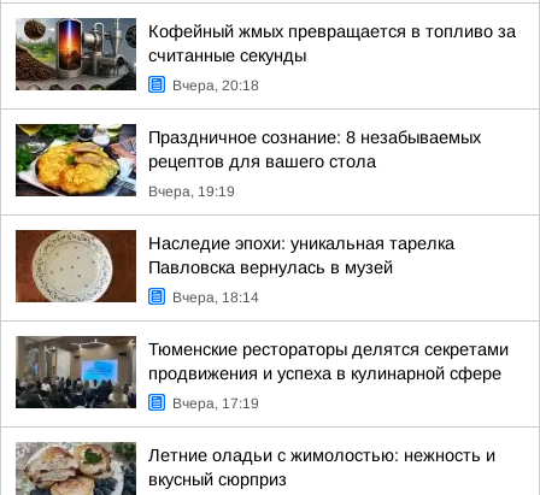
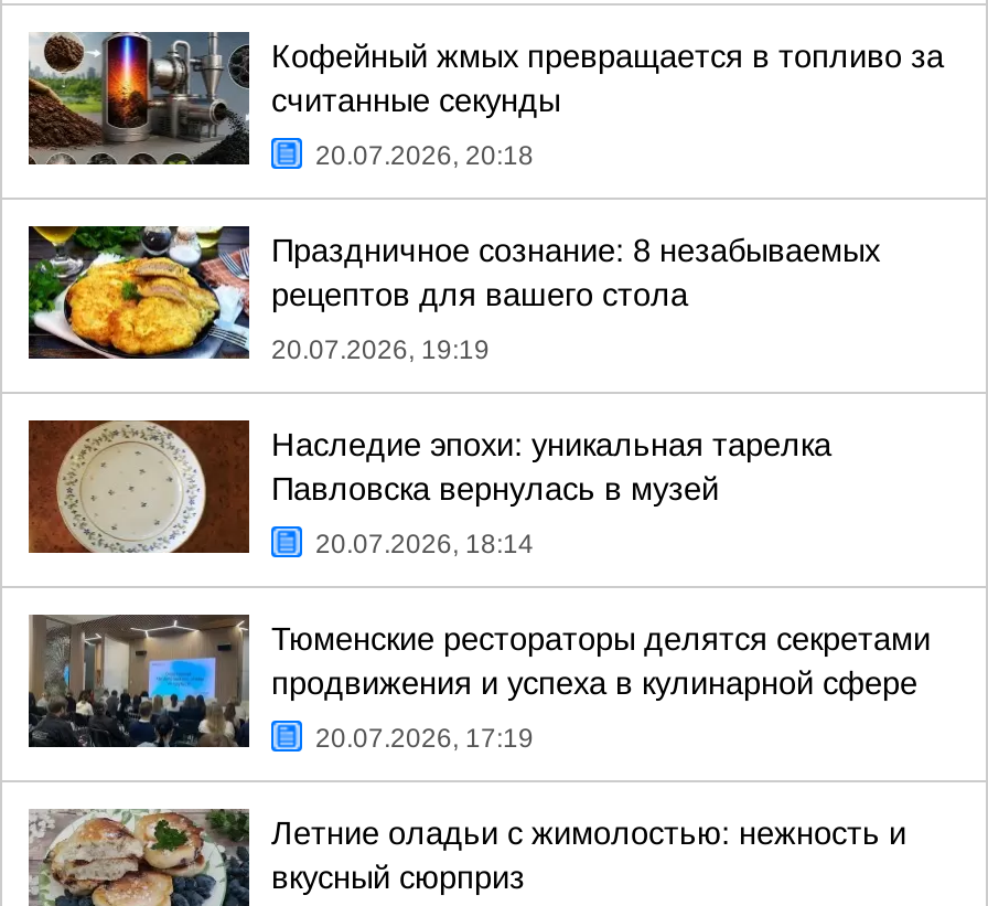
- Вчера, 20:18
+ 20.07.2026, 20:18

- Вчера, 19:19
+ 20.07.2026, 19:19

- Вчера, 18:14
+ 20.07.2026, 18:14

- Вчера, 17:19
+ 20.07.2026, 17:19
